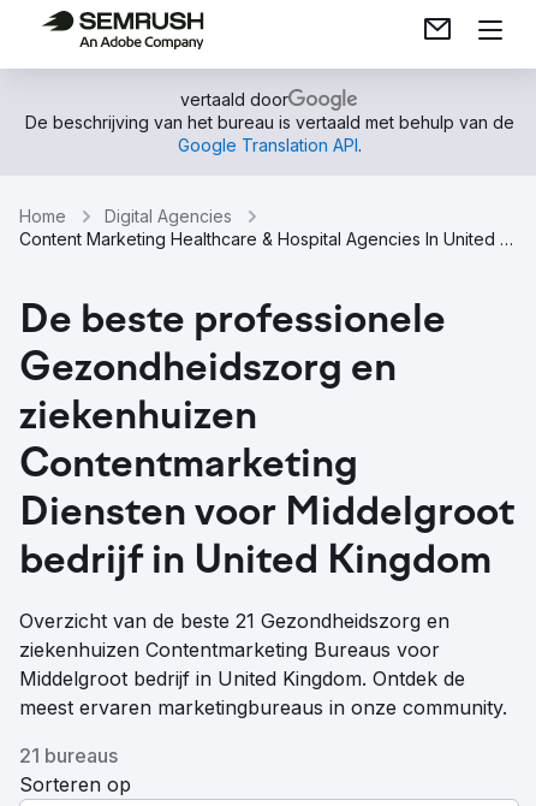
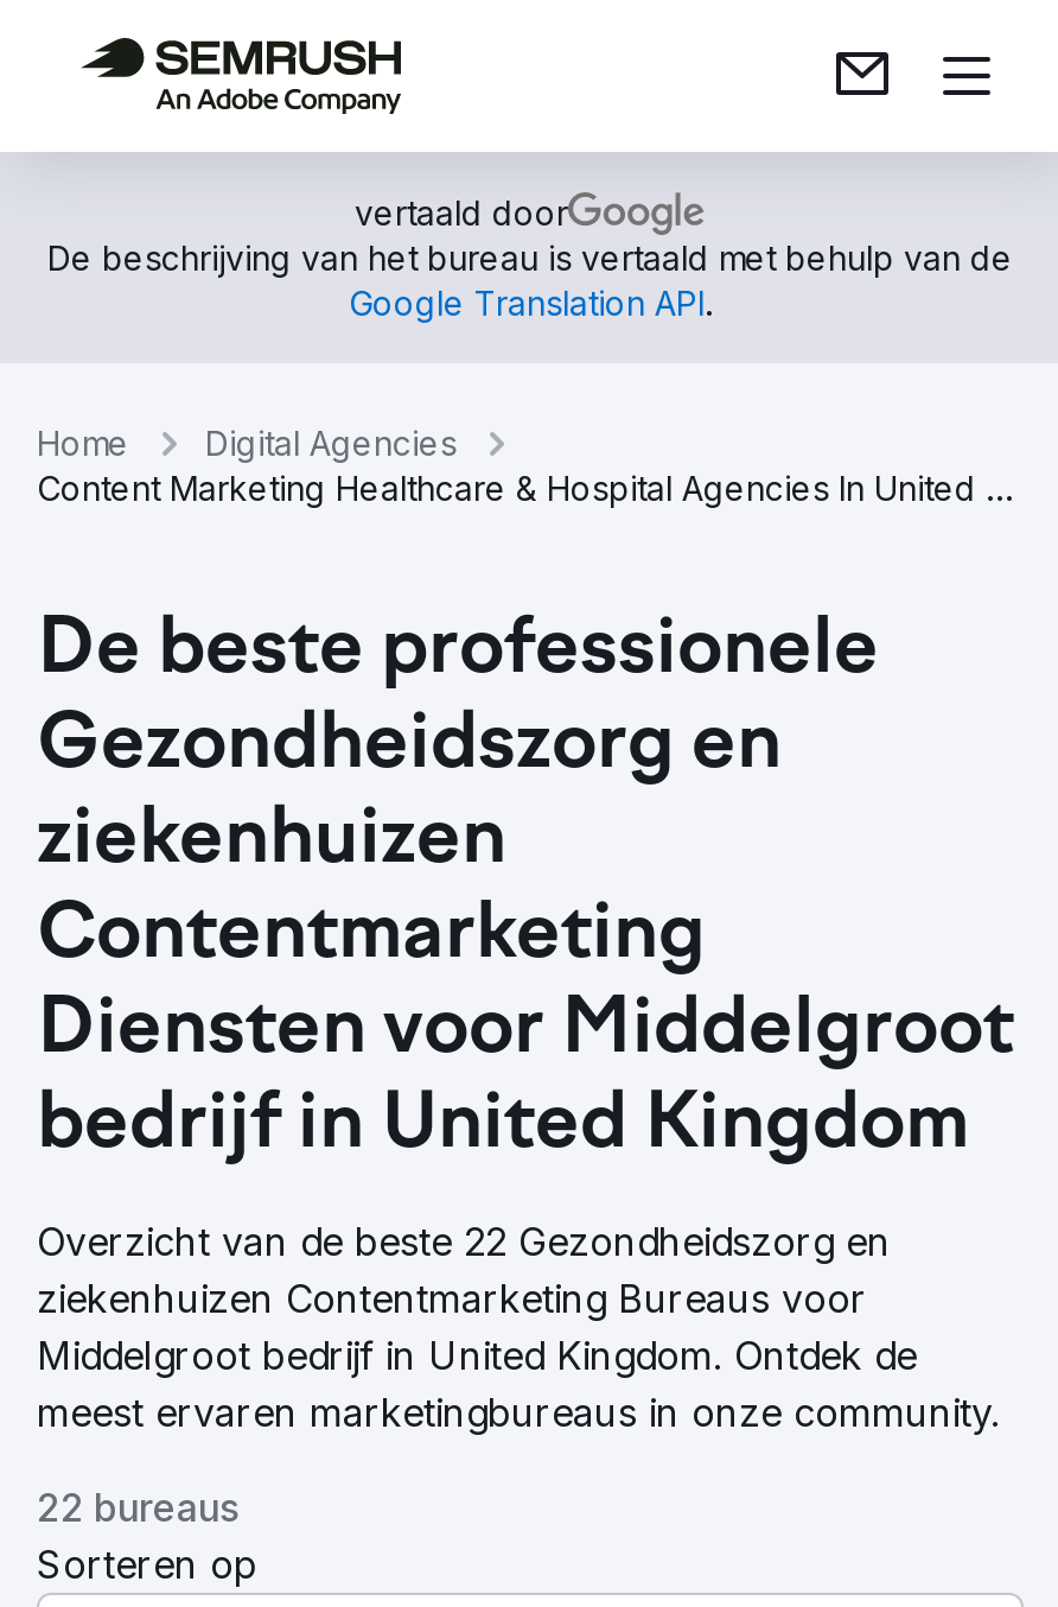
- Overzicht van de beste 21 Gezondheidszorg en
+ Overzicht van de beste 22 Gezondheidszorg en

- 21 bureaus
+ 22 bureaus
